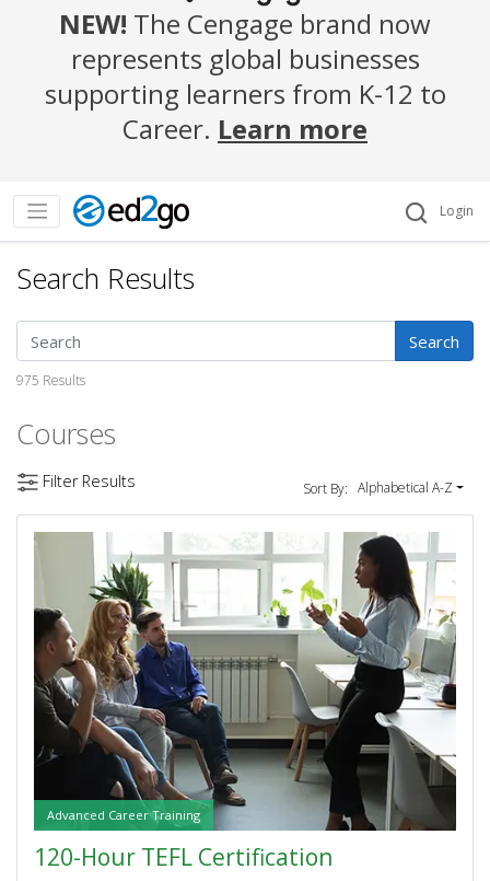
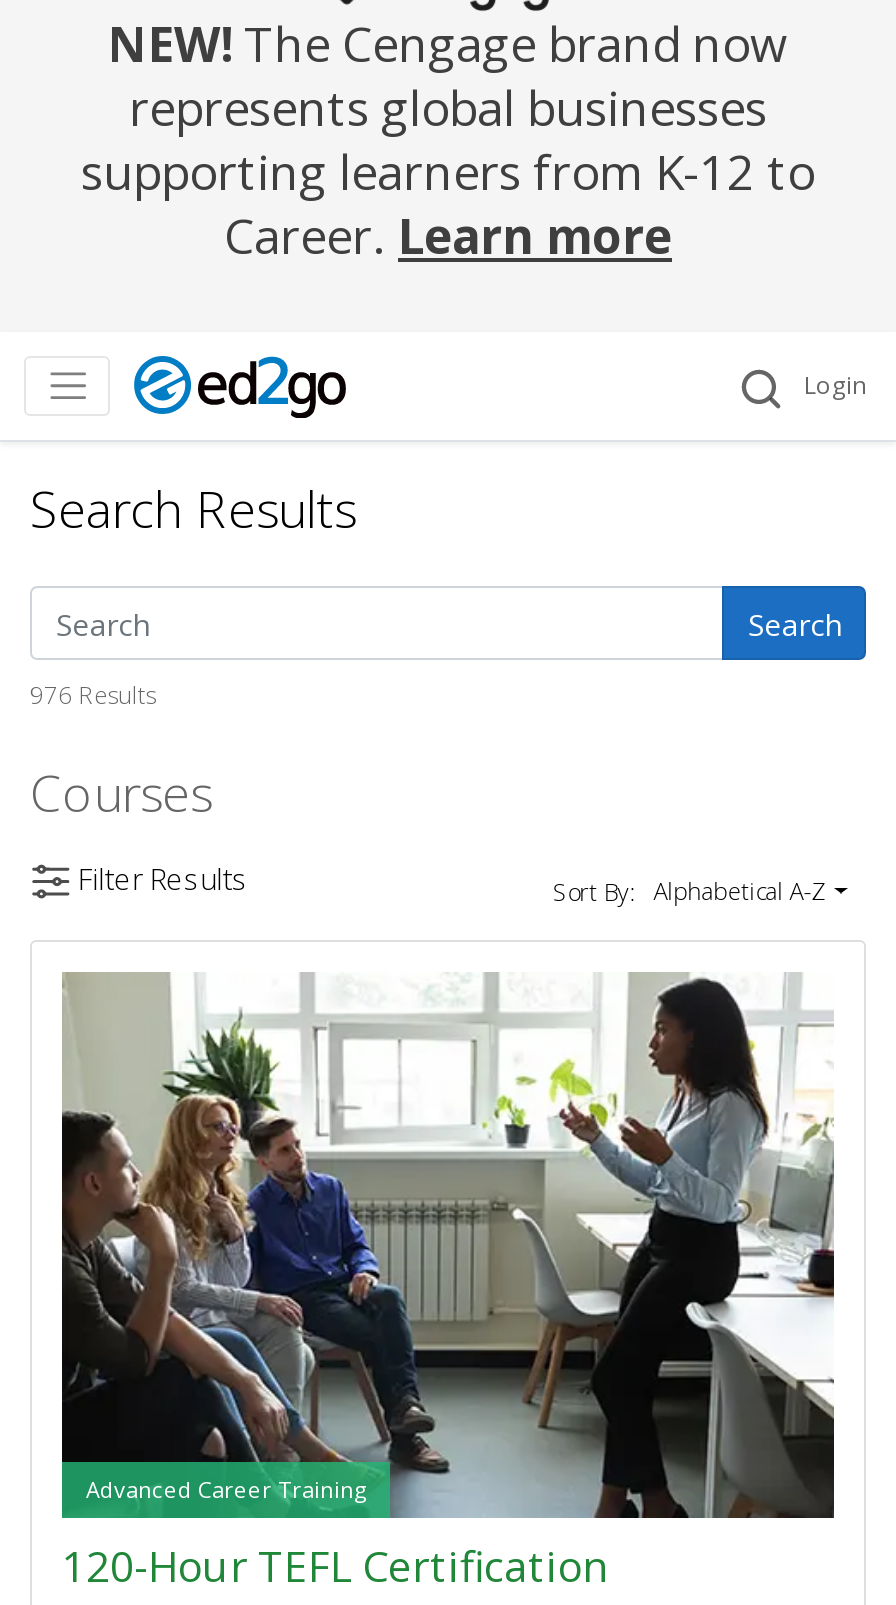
- 975 Results
+ 976 Results
